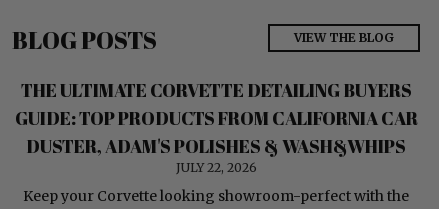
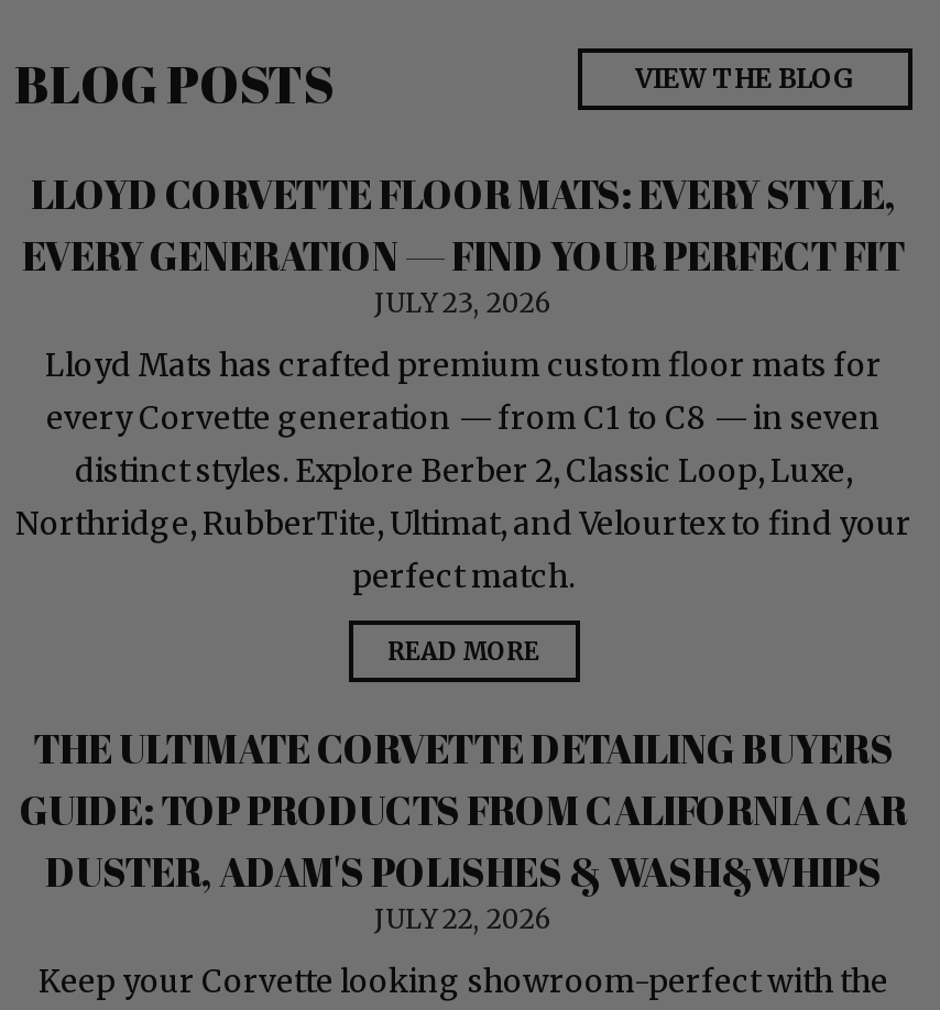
+ LLOYD CORVETTE FLOOR MATS: EVERY STYLE,
+ EVERY GENERATION — FIND YOUR PERFECT FIT
+ JULY 23, 2026
+ Lloyd Mats has crafted premium custom floor mats for
+ every Corvette generation — from C1 to C8 — in seven
+ distinct styles. Explore Berber 2, Classic Loop, Luxe,
+ Northridge, RubberTite, Ultimat, and Velourtex to find your
+ perfect match.
+ READ MORE
